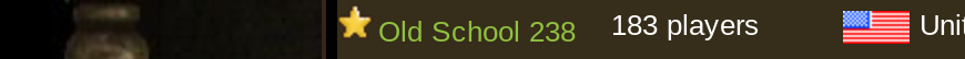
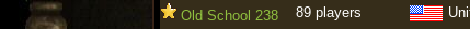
- Old School 238 183 players
+ Old School 238 89 players
